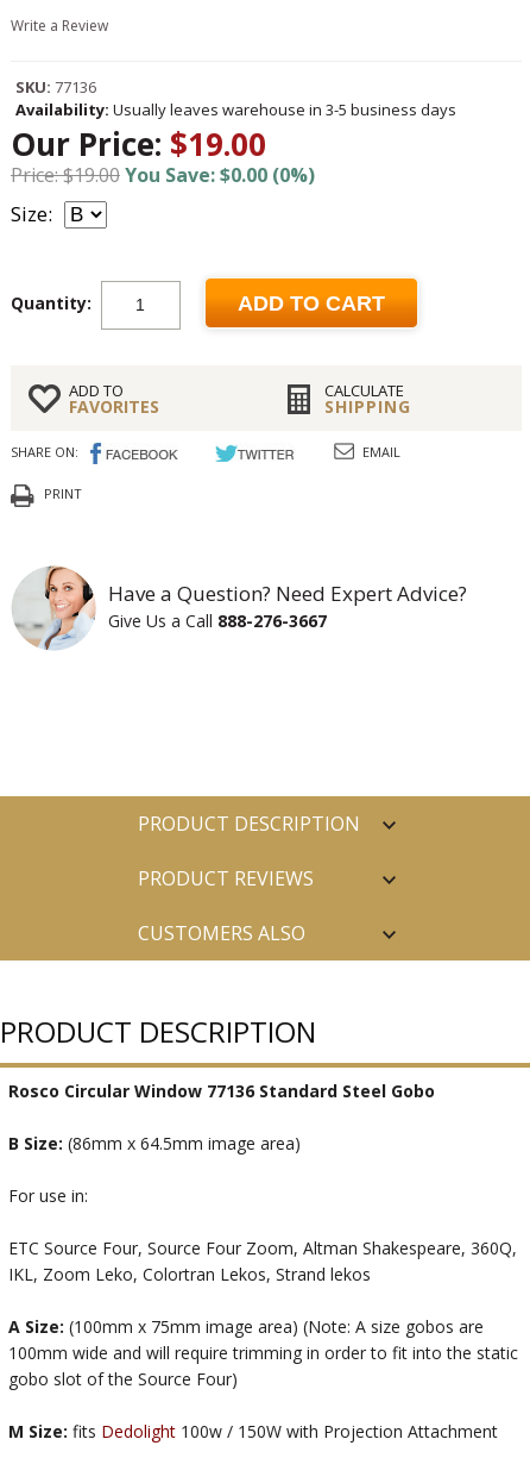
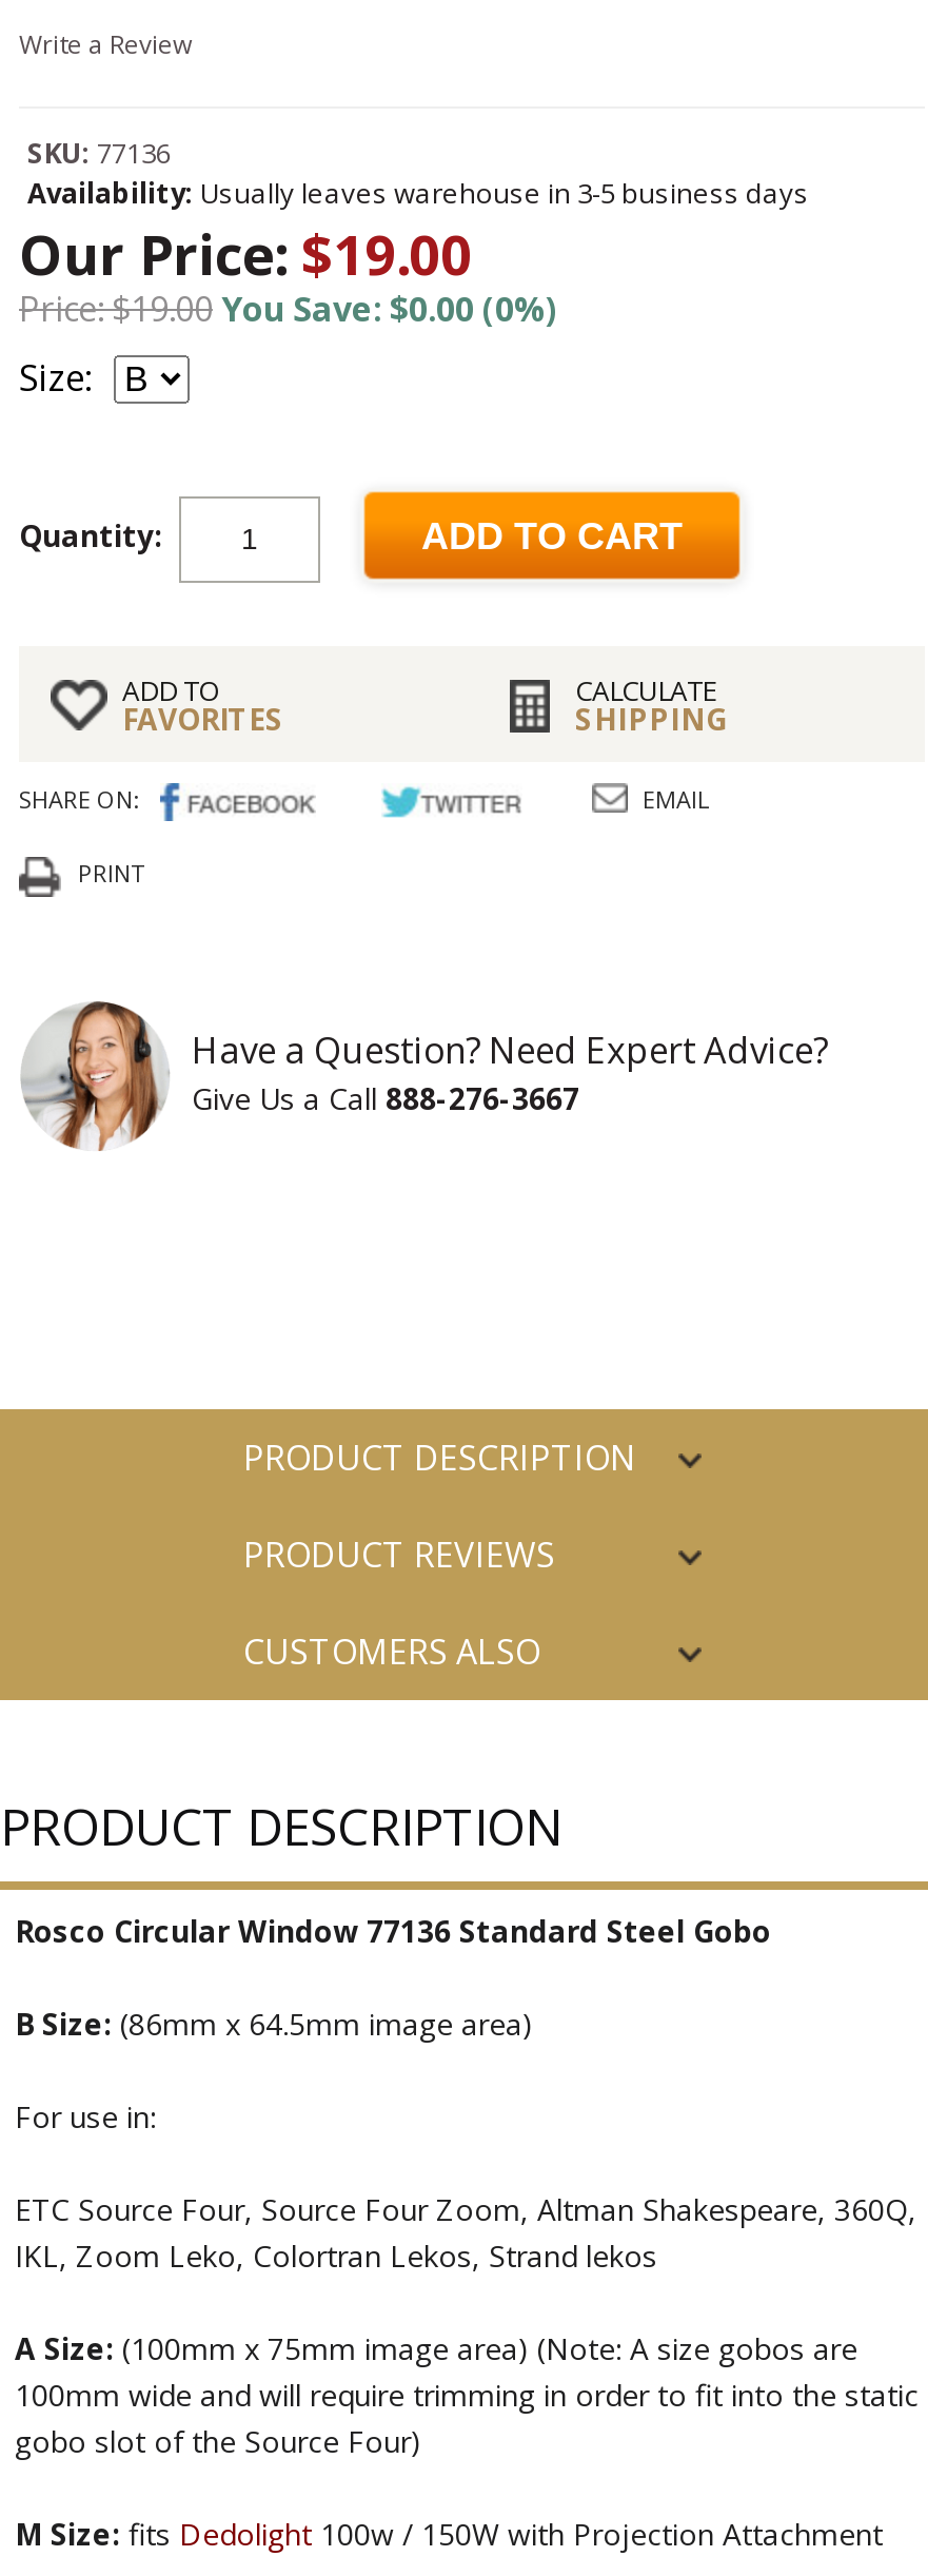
- [image]
+ [image]
